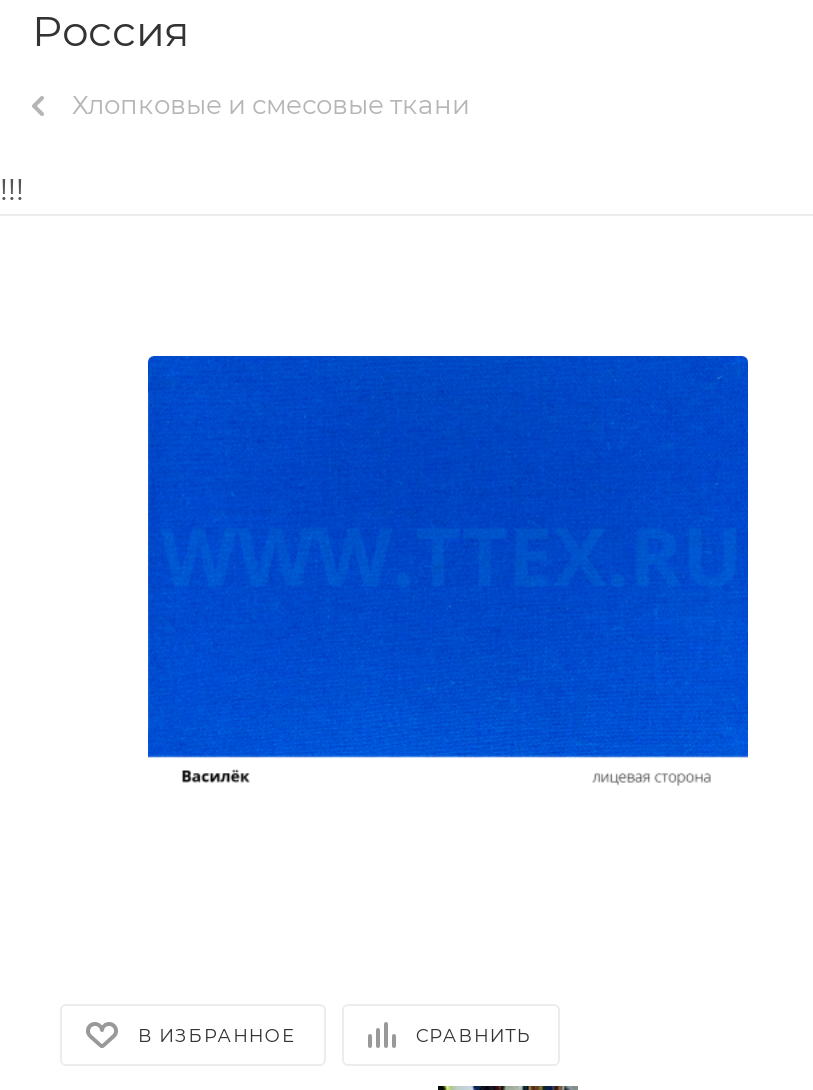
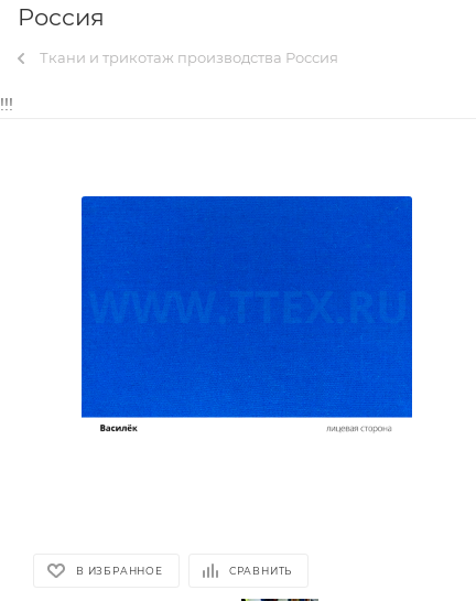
- Хлопковые и смесовые ткани
+ Ткани и трикотаж производства Россия
